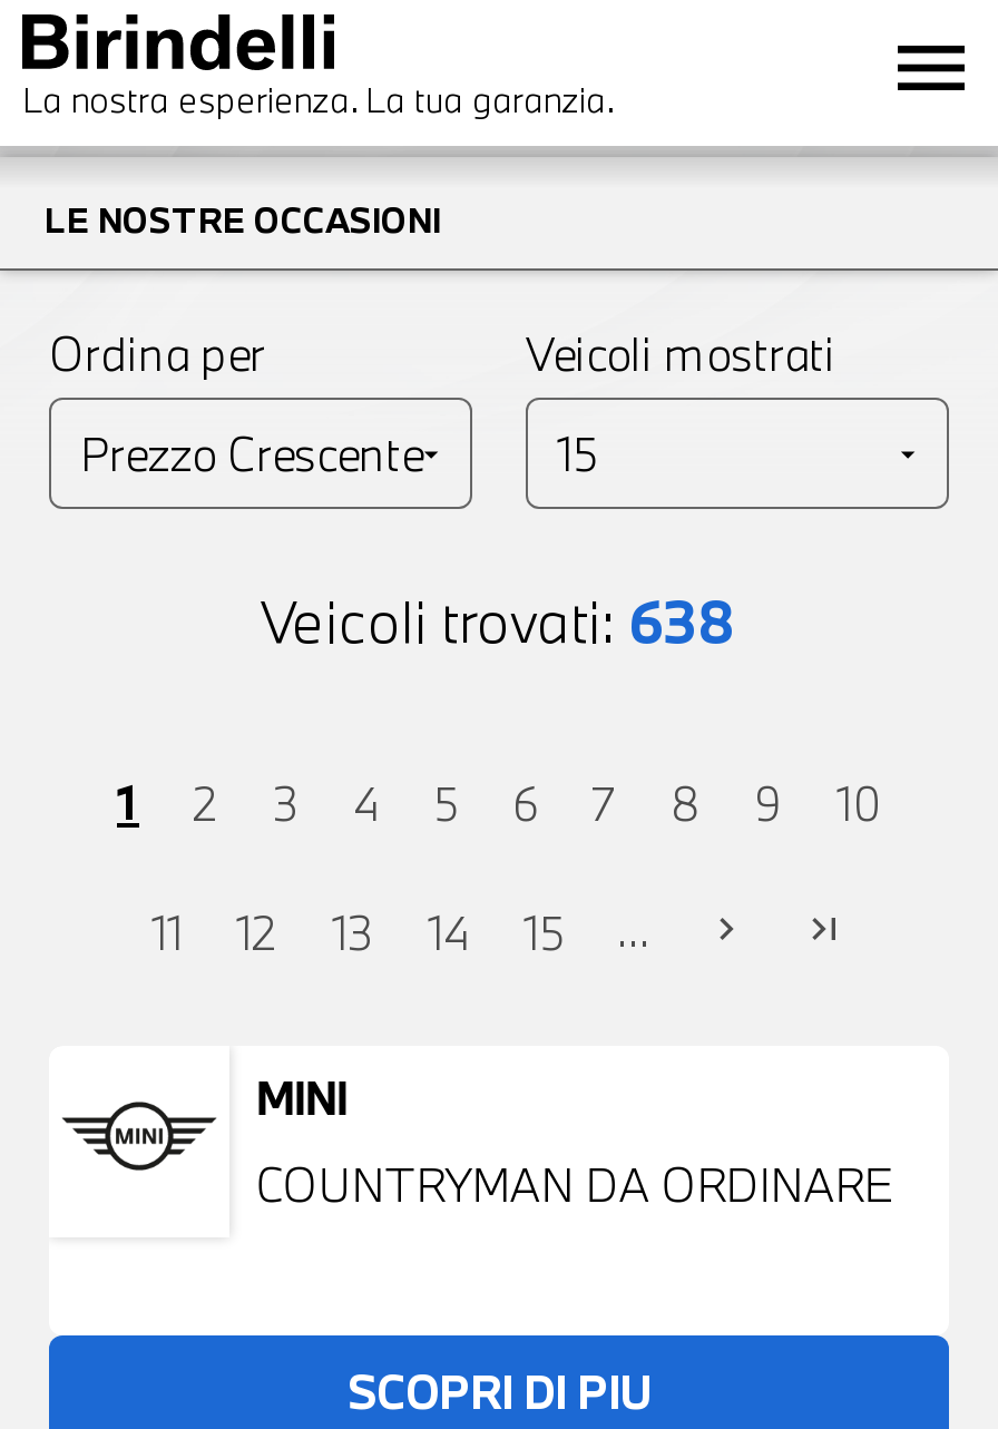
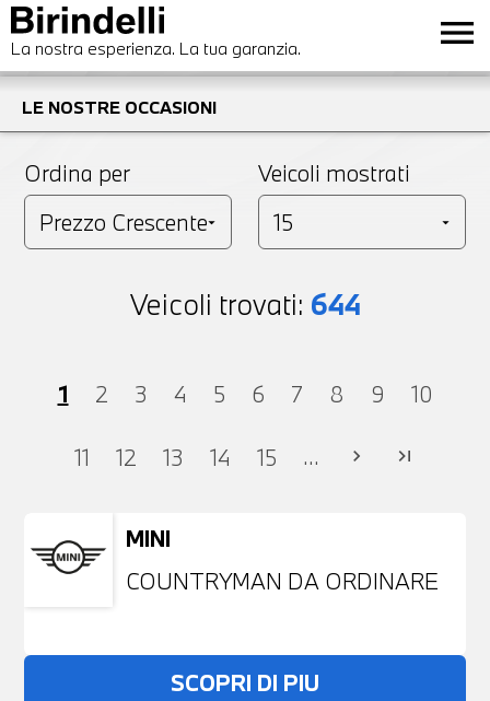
- Veicoli trovati: 638
+ Veicoli trovati: 644
